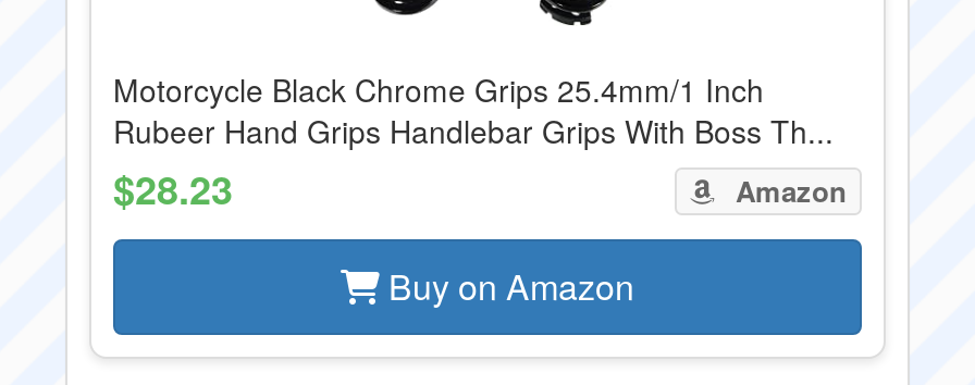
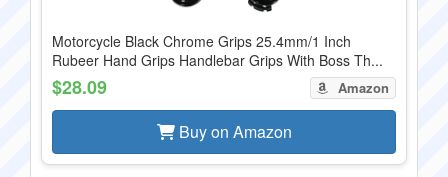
- $28.23
+ $28.09
